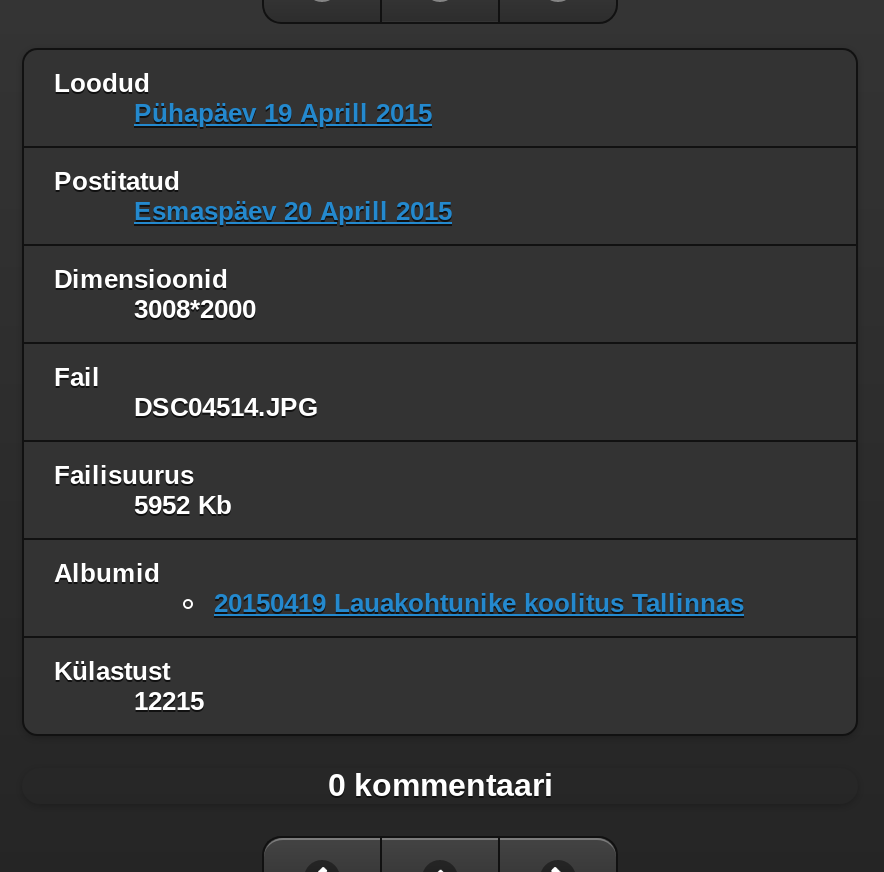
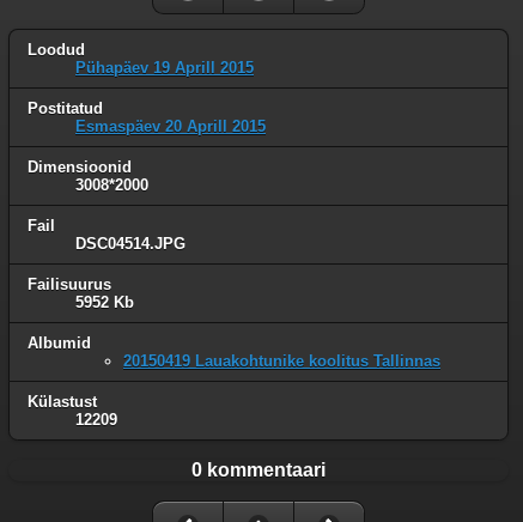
- 12215
+ 12209
